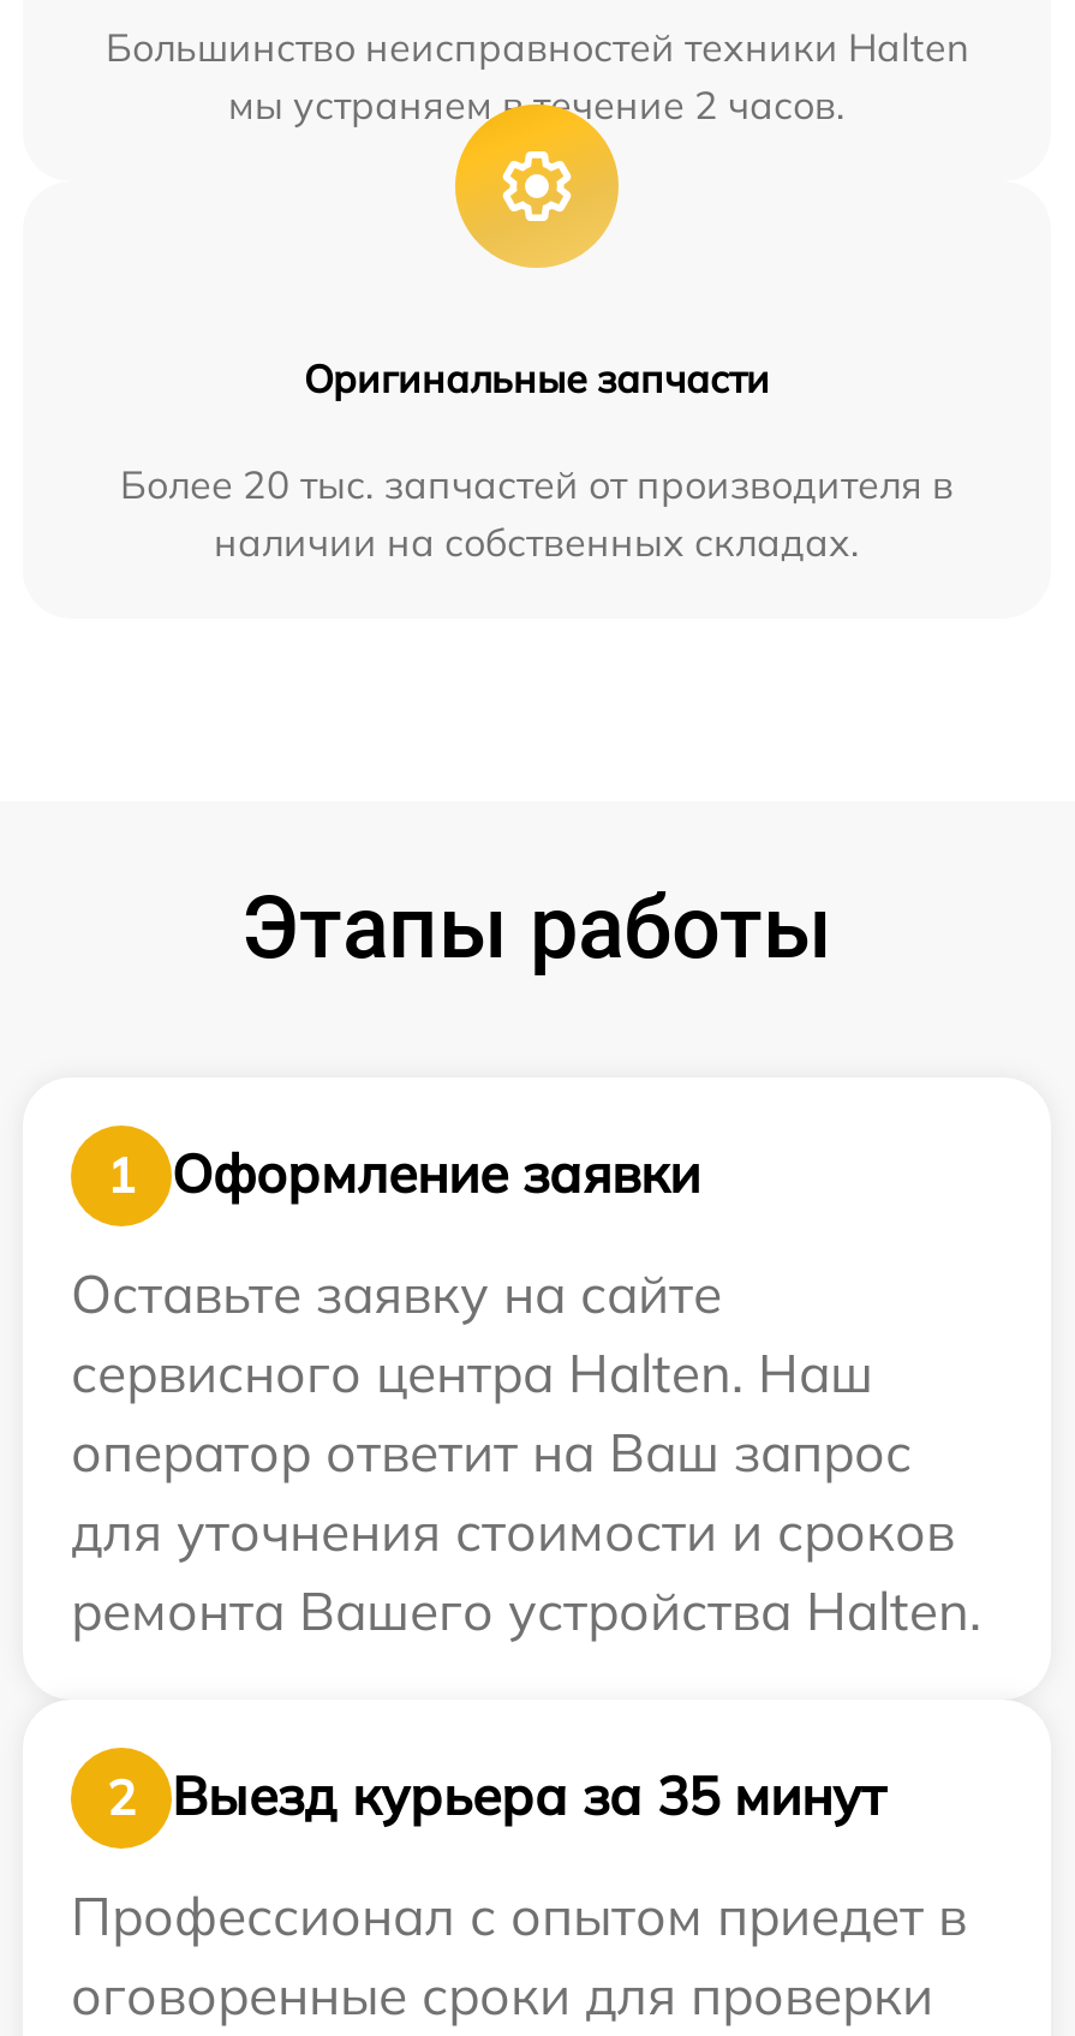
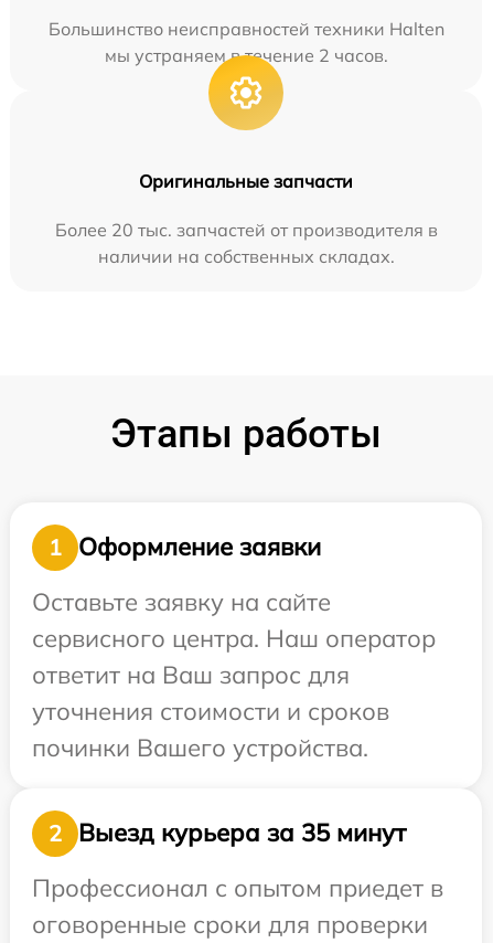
- сервисного центра Halten. Наш
- оператор ответит на Ваш запрос
- для уточнения стоимости и сроков
- ремонта Вашего устройства Halten.
+ сервисного центра. Наш оператор
+ ответит на Ваш запрос для
+ уточнения стоимости и сроков
+ починки Вашего устройства.
